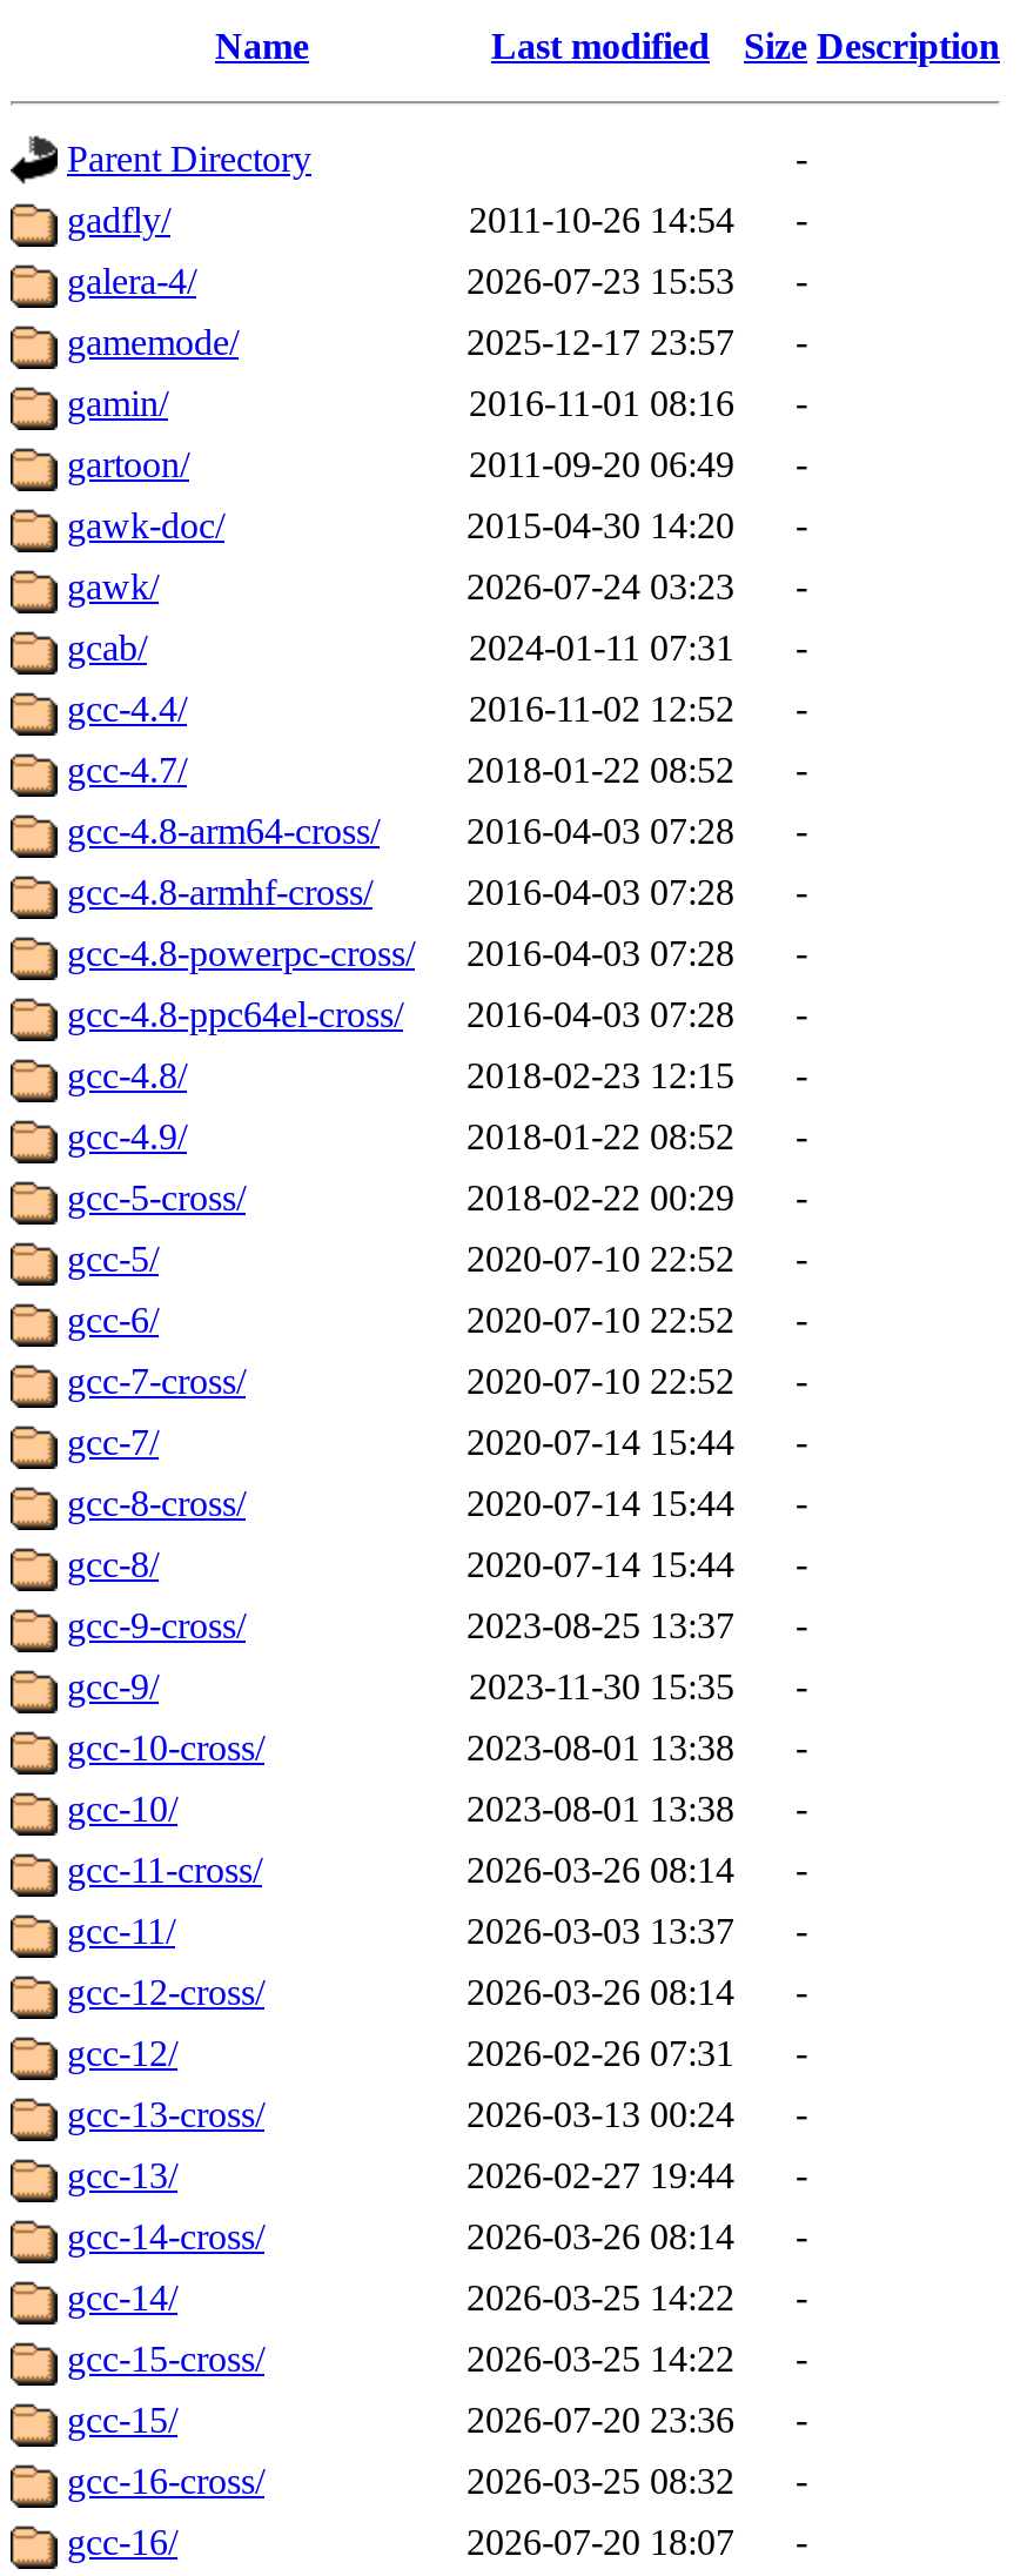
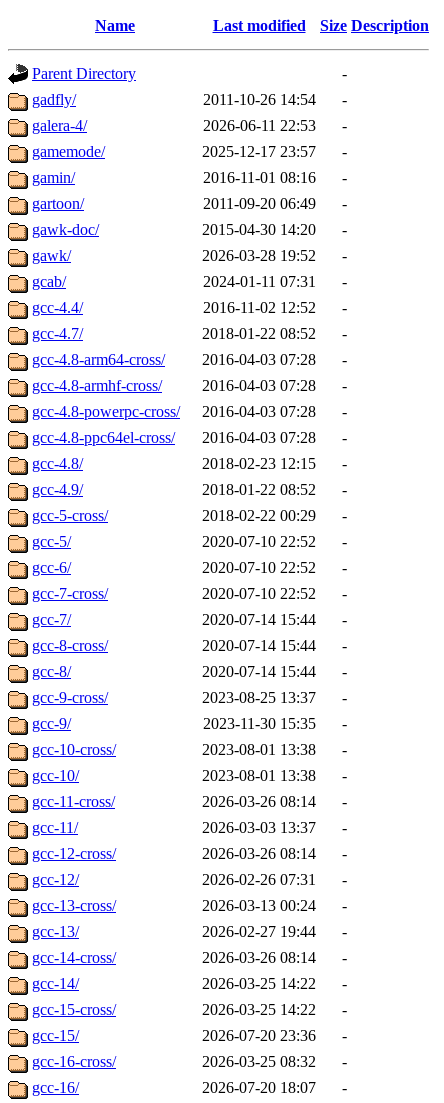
- 2026-07-23 15:53
+ 2026-06-11 22:53

- 2026-07-24 03:23
+ 2026-03-28 19:52
